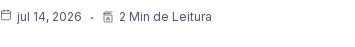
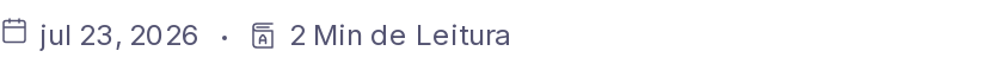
- jul 14, 2026
+ jul 23, 2026
